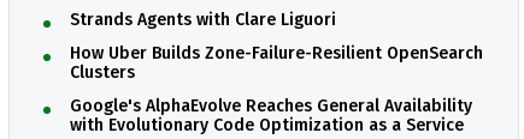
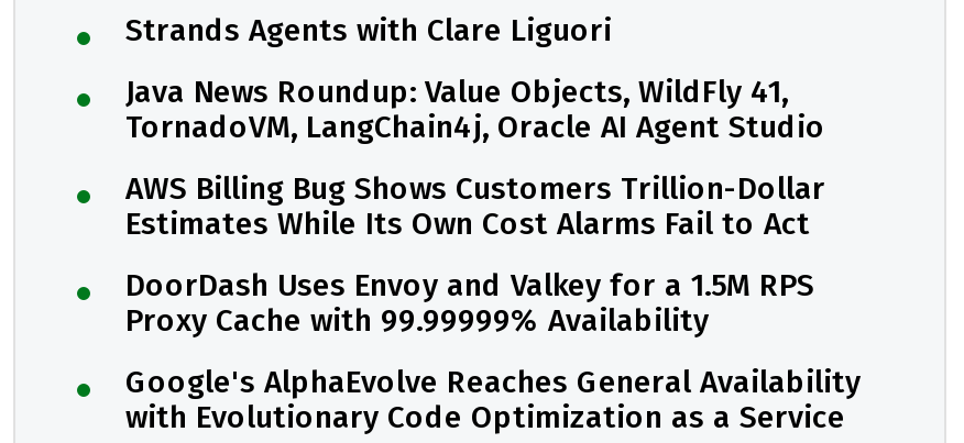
- How Uber Builds Zone-Failure-Resilient OpenSearch
- Clusters
+ Java News Roundup: Value Objects, WildFly 41,
+ TornadoVM, LangChain4j, Oracle AI Agent Studio
+ AWS Billing Bug Shows Customers Trillion-Dollar
+ Estimates While Its Own Cost Alarms Fail to Act
+ DoorDash Uses Envoy and Valkey for a 1.5M RPS
+ Proxy Cache with 99.99999% Availability
